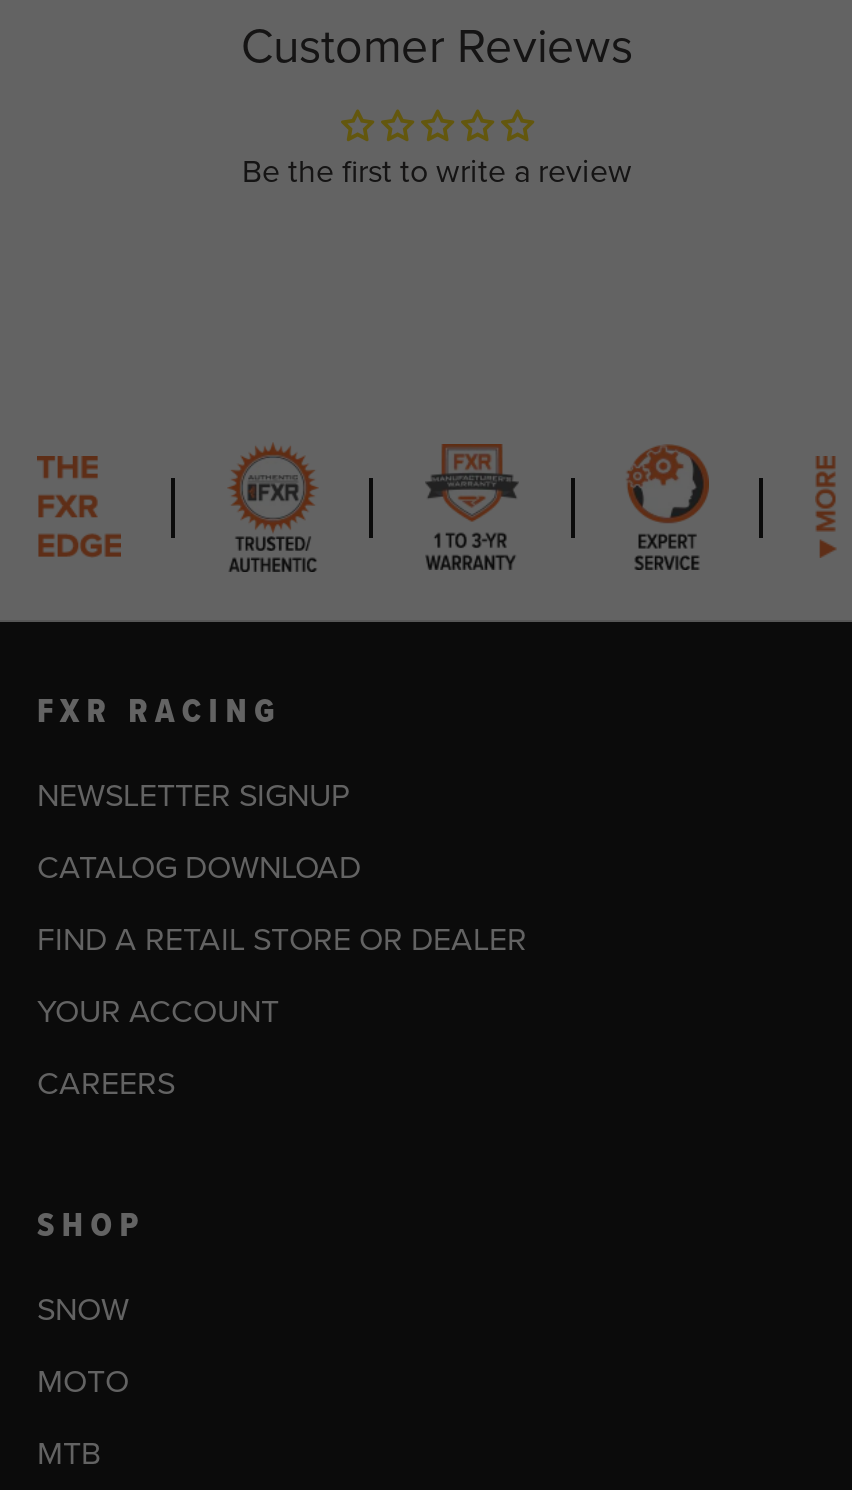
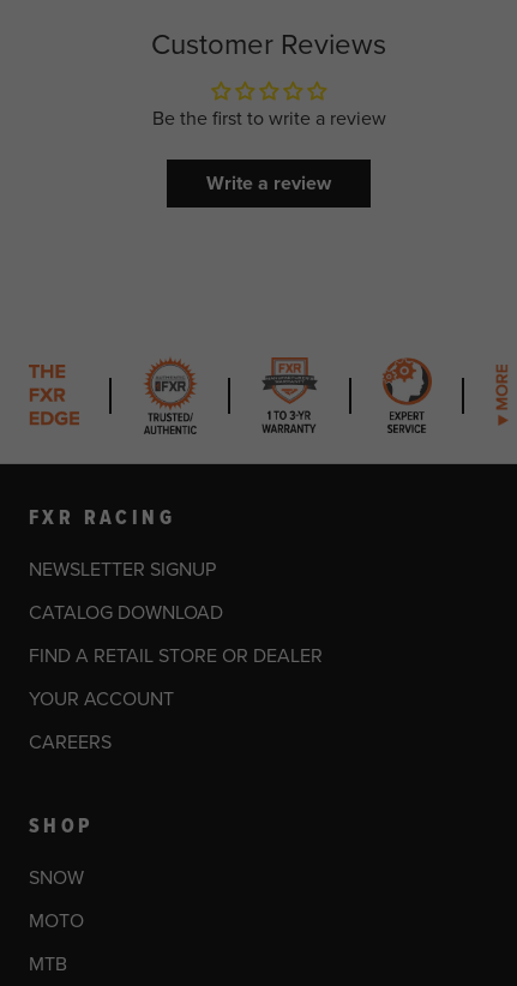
+ Write a review
